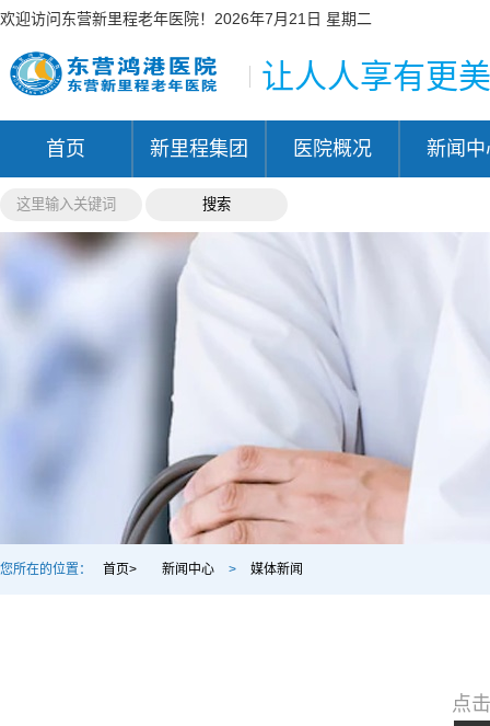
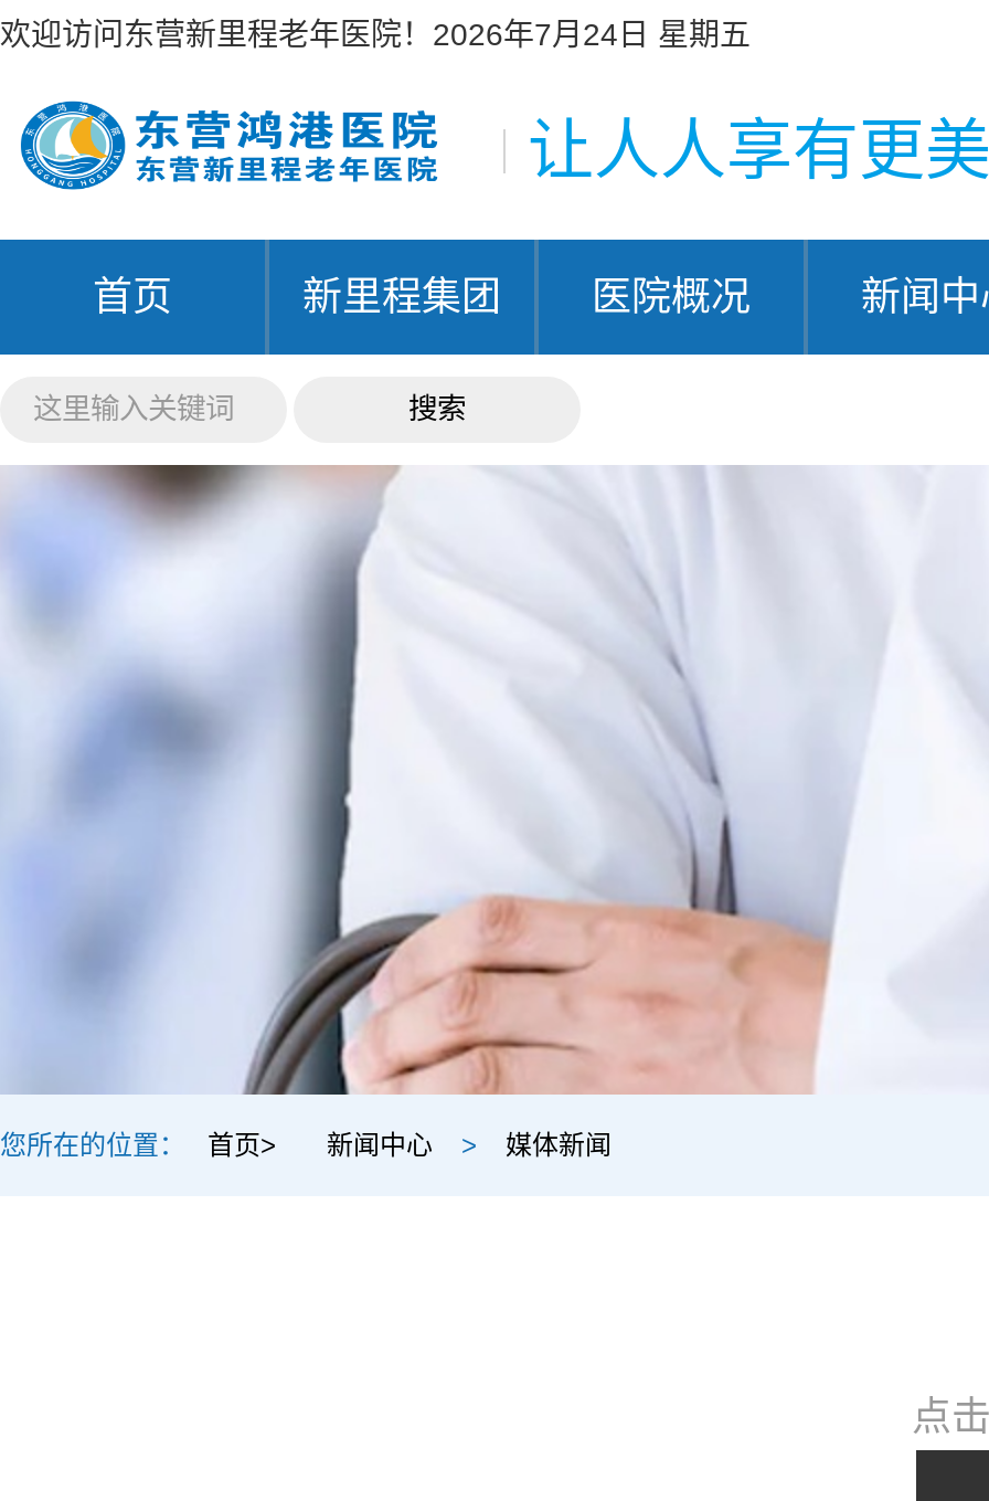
- 欢迎访问东营新里程老年医院！2026年7月21日 星期二
+ 欢迎访问东营新里程老年医院！2026年7月24日 星期五
